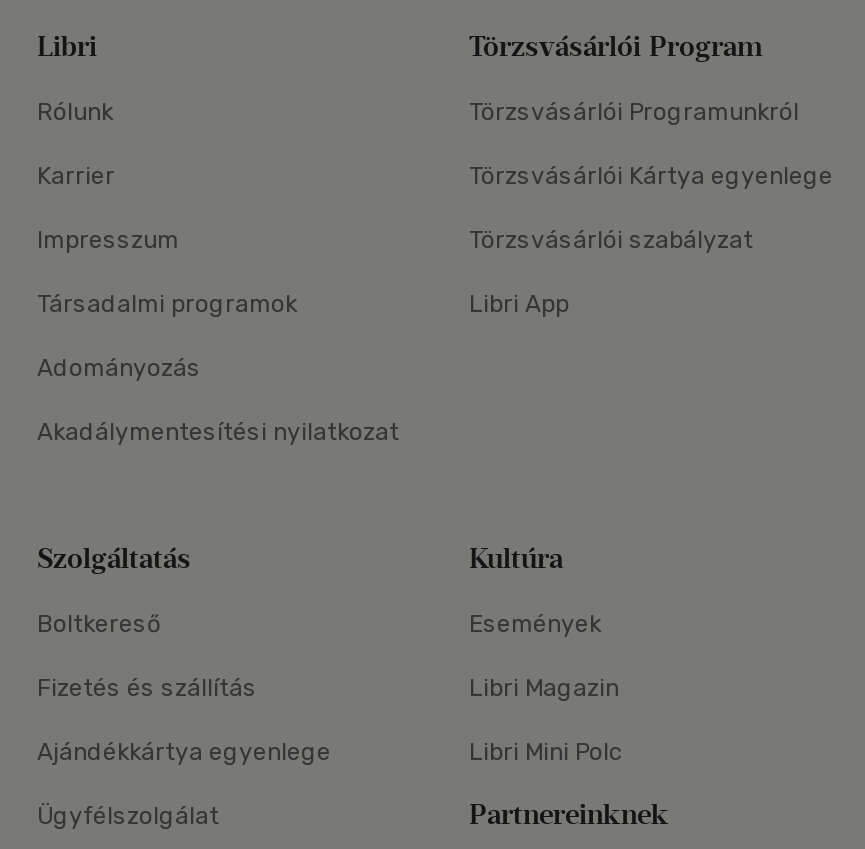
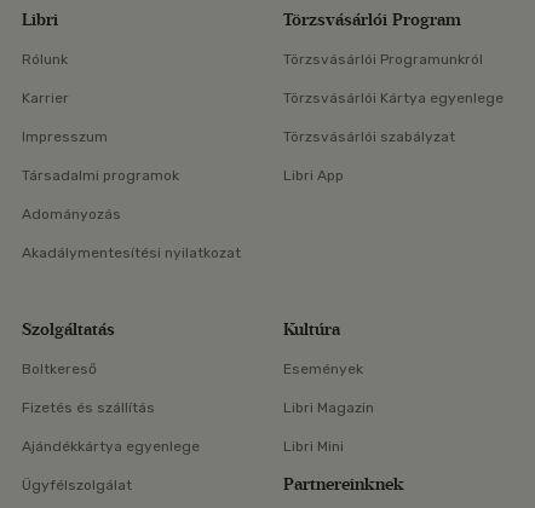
- Libri Mini Polc
+ Libri Mini
